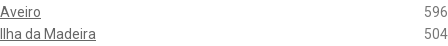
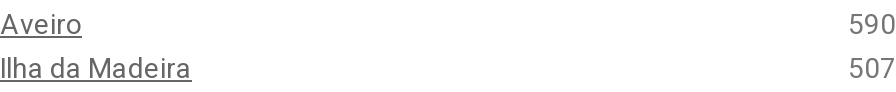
- 596
+ 590

- 504
+ 507
